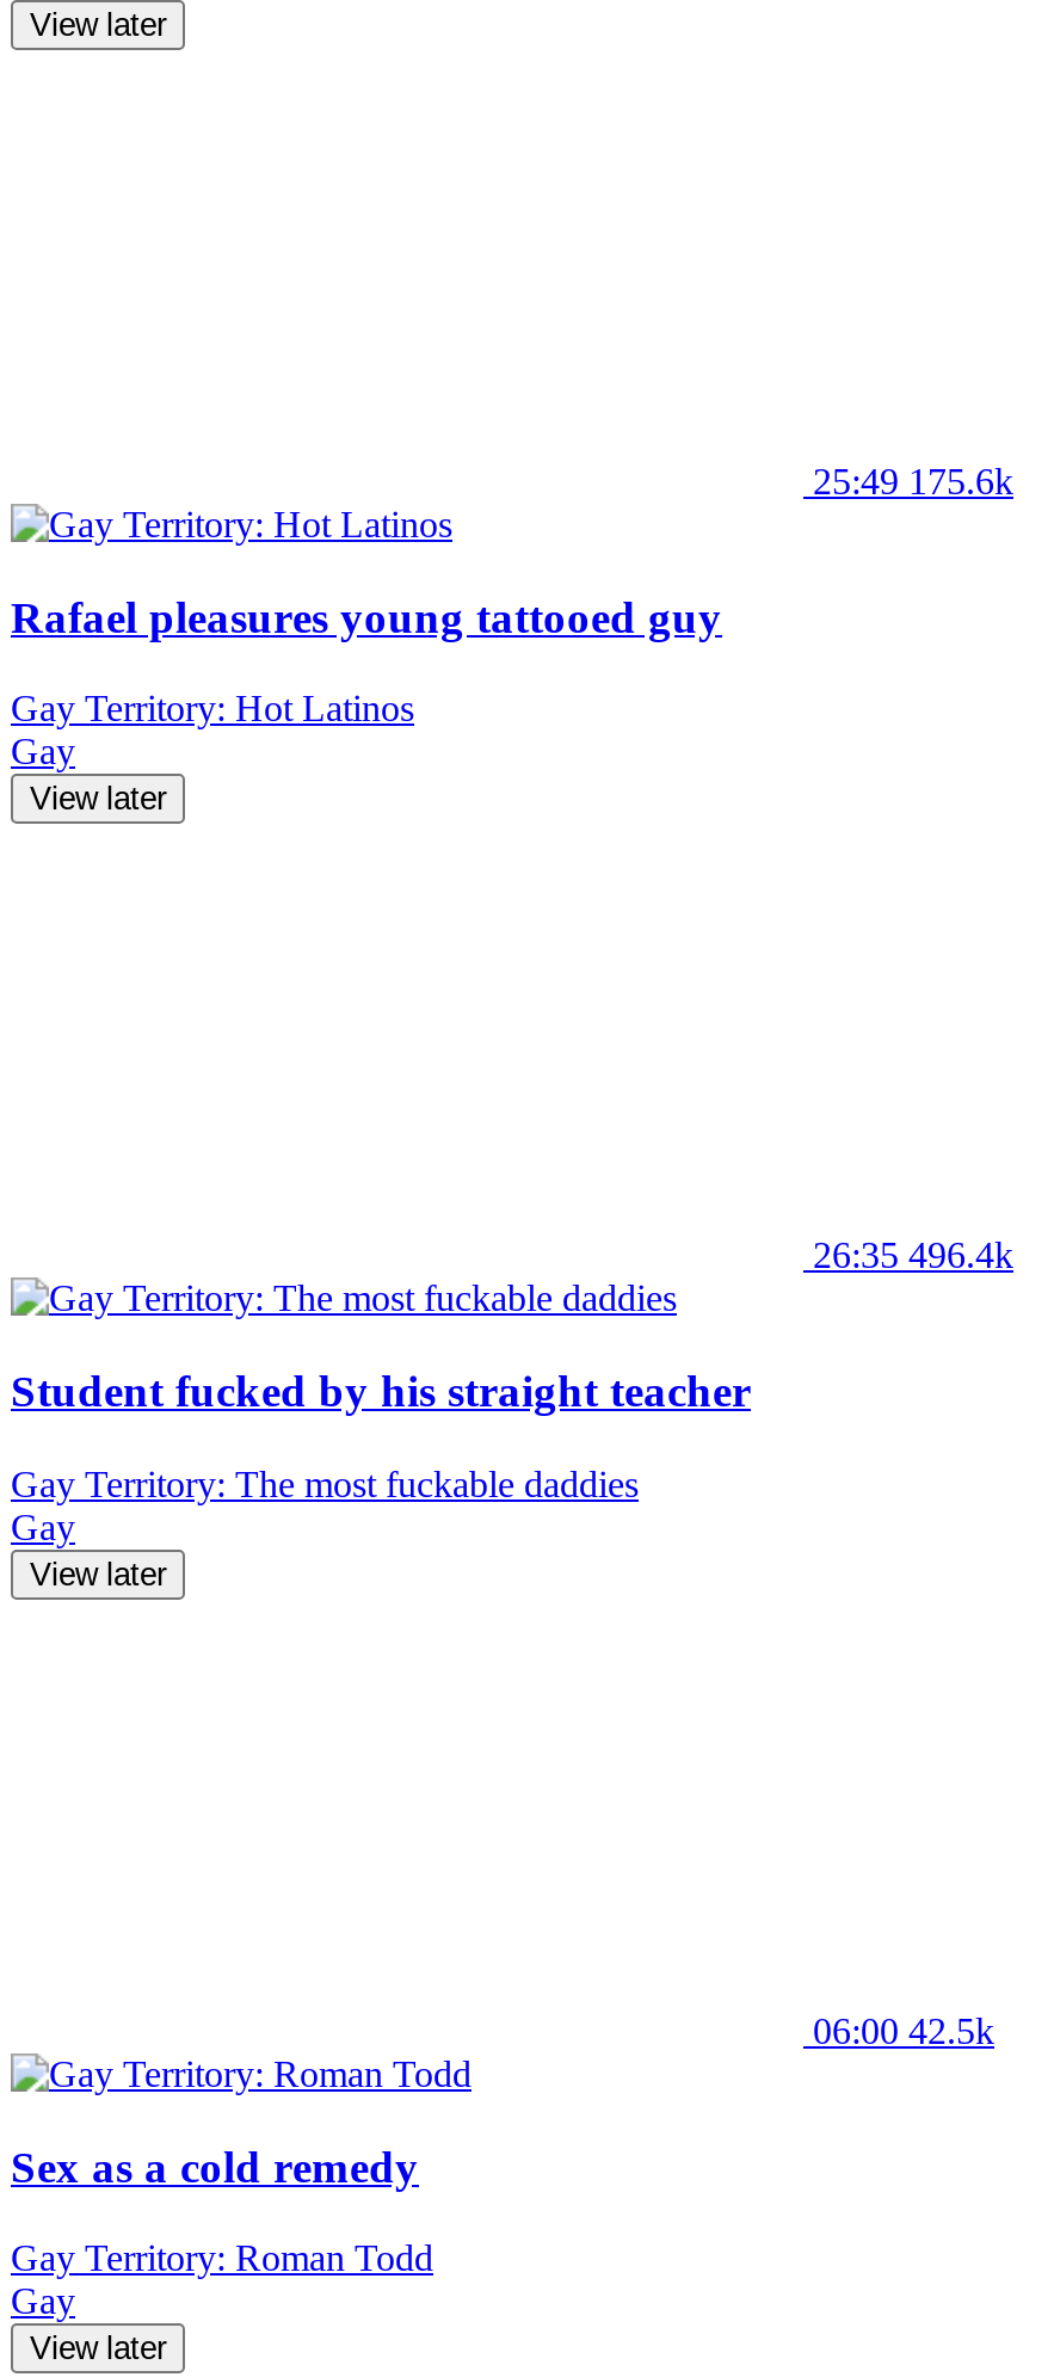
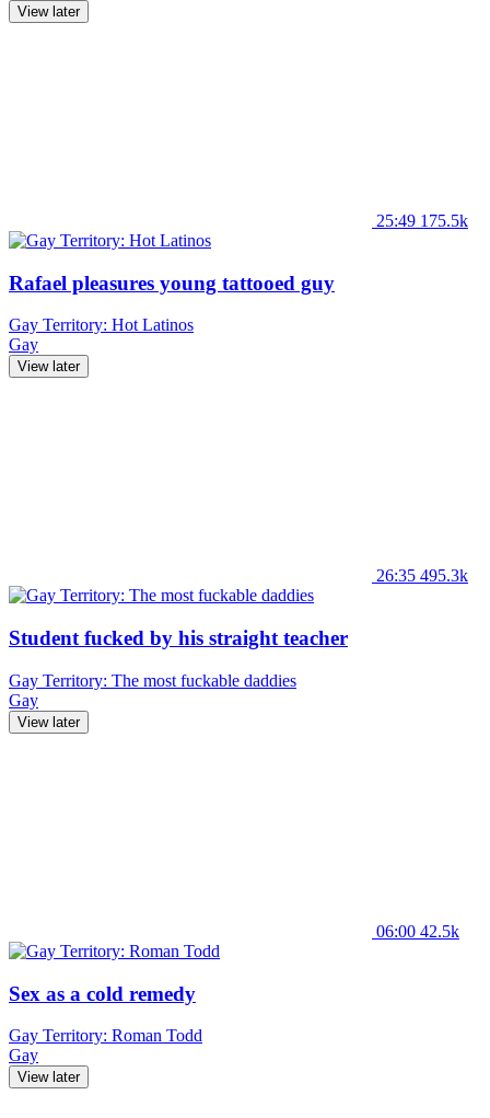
- 25:49 175.6k
+ 25:49 175.5k

- 26:35 496.4k
+ 26:35 495.3k
